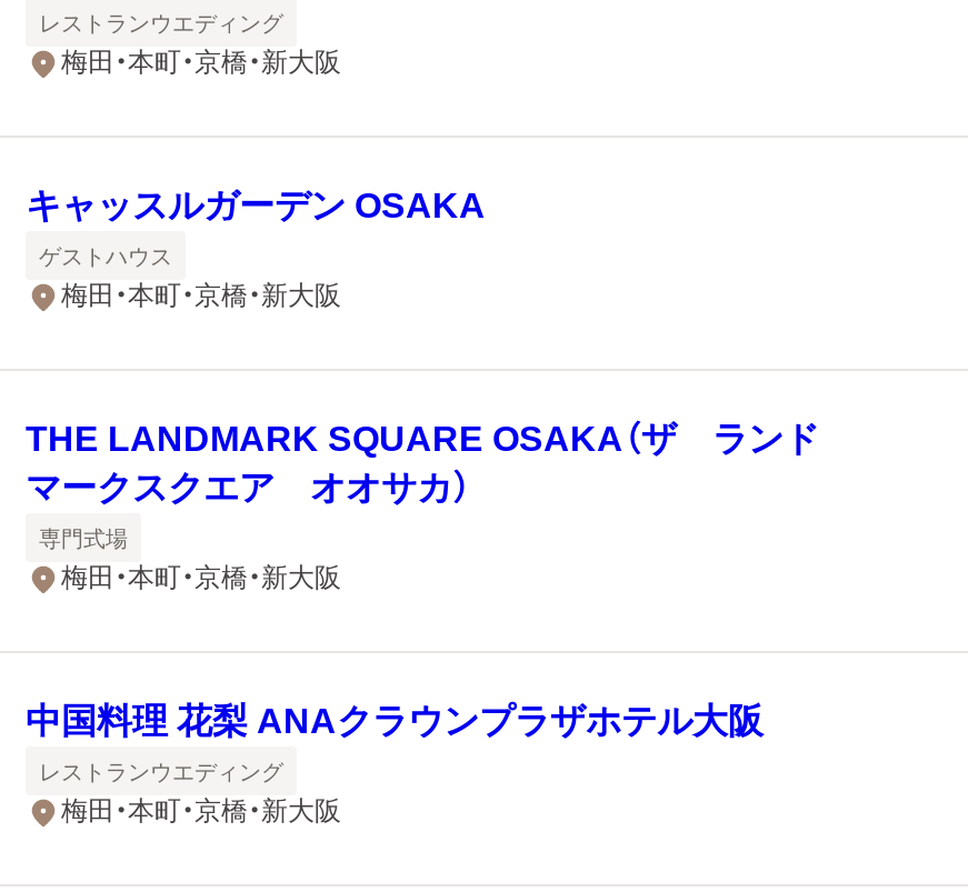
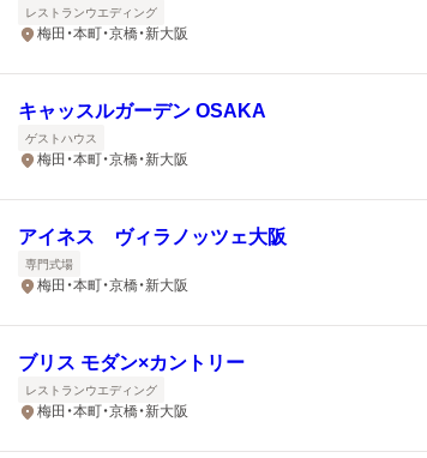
- THE LANDMARK SQUARE OSAKA（ザ ランド
- マークスクエア オオサカ）
+ アイネス ヴィラノッツェ大阪

- 中国料理 花梨 ANAクラウンプラザホテル大阪
+ ブリス モダン×カントリー
